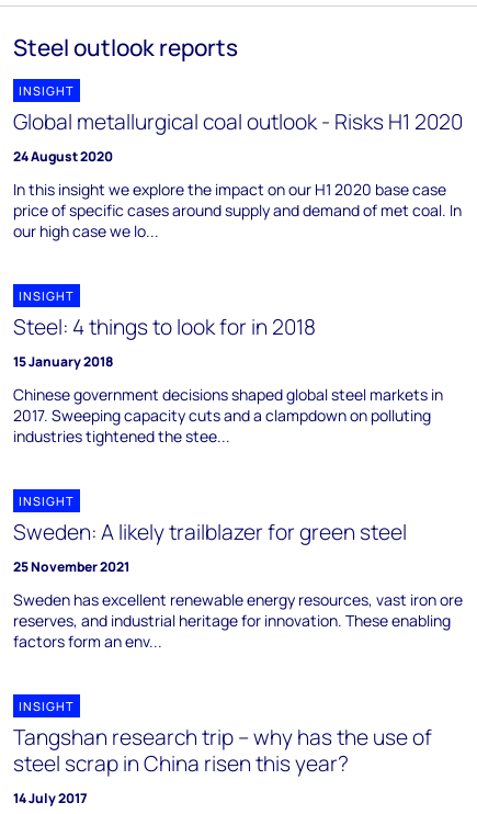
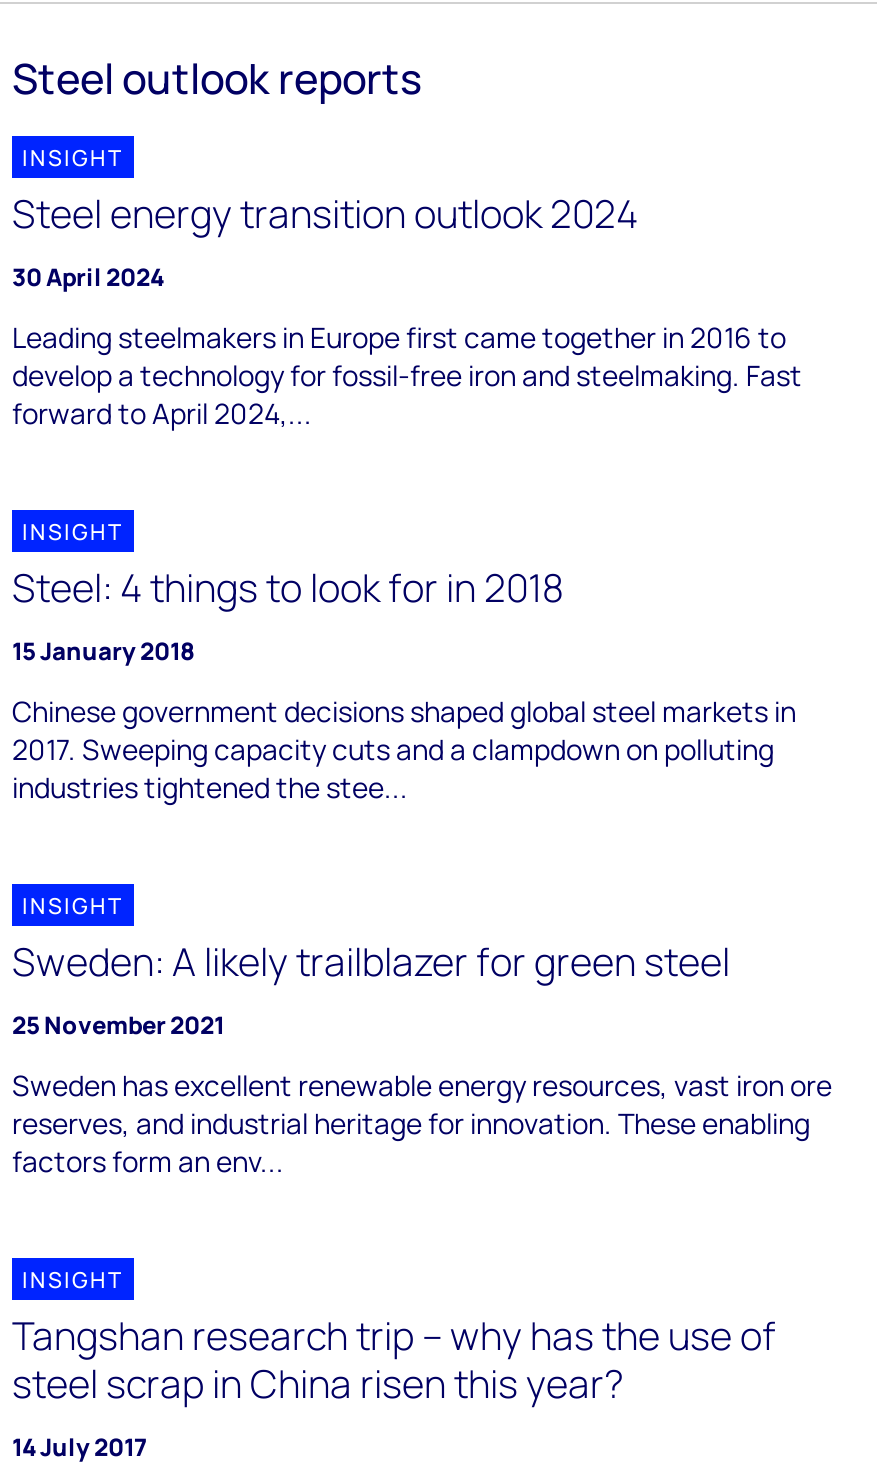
- Global metallurgical coal outlook - Risks H1 2020
- 24 August 2020
+ Steel energy transition outlook 2024
+ 30 April 2024

- In this insight we explore the impact on our H1 2020 base case
- price of specific cases around supply and demand of met coal. In
- our high case we lo...
+ Leading steelmakers in Europe first came together in 2016 to
+ develop a technology for fossil-free iron and steelmaking. Fast
+ forward to April 2024,...
